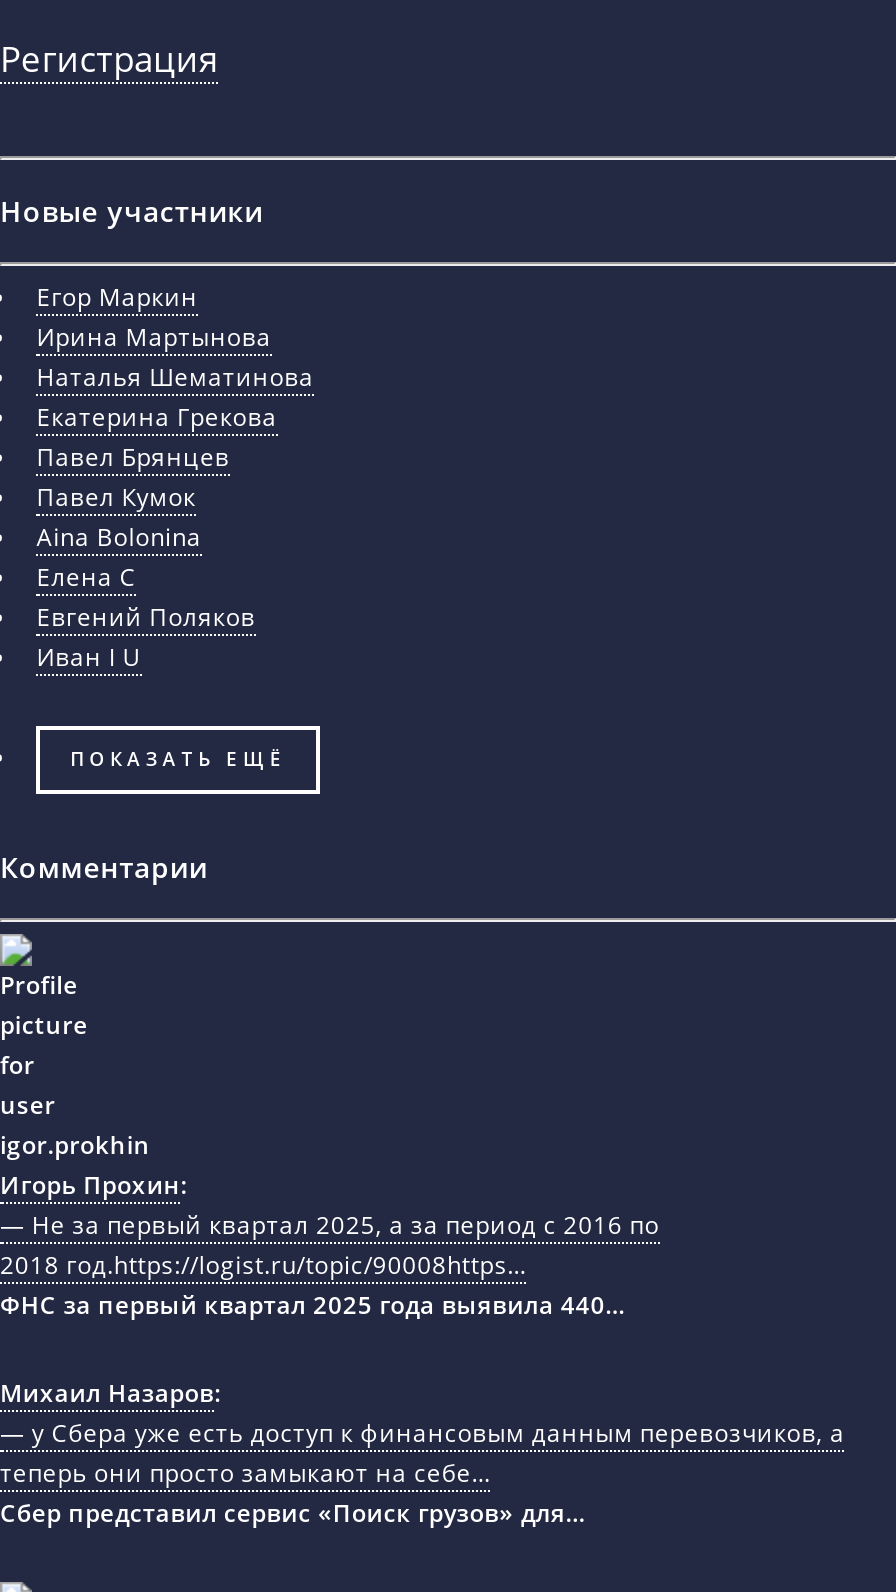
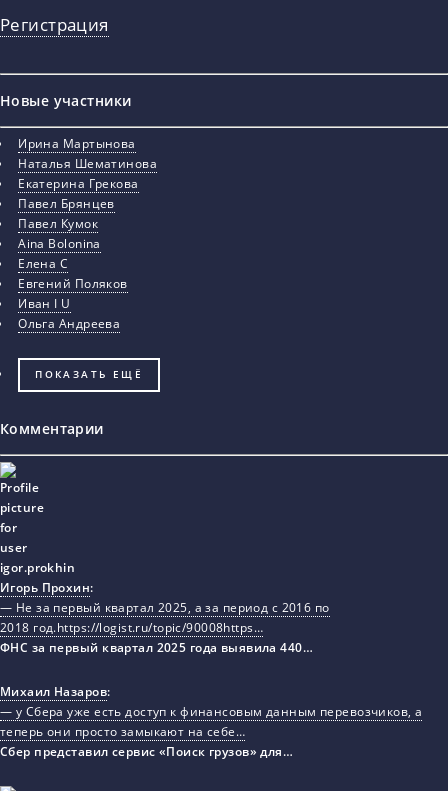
- Егор Маркин

moved up: Ирина Мартынова | Наталья Шематинова | Екатерина Грекова | Павел Брянцев | Павел Кумок | Aina Bolonina | Елена С | Евгений Поляков

+ Ольга Андреева
